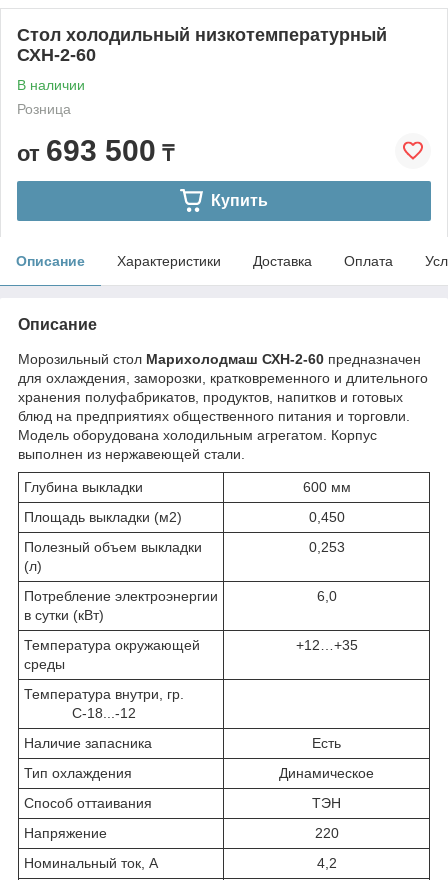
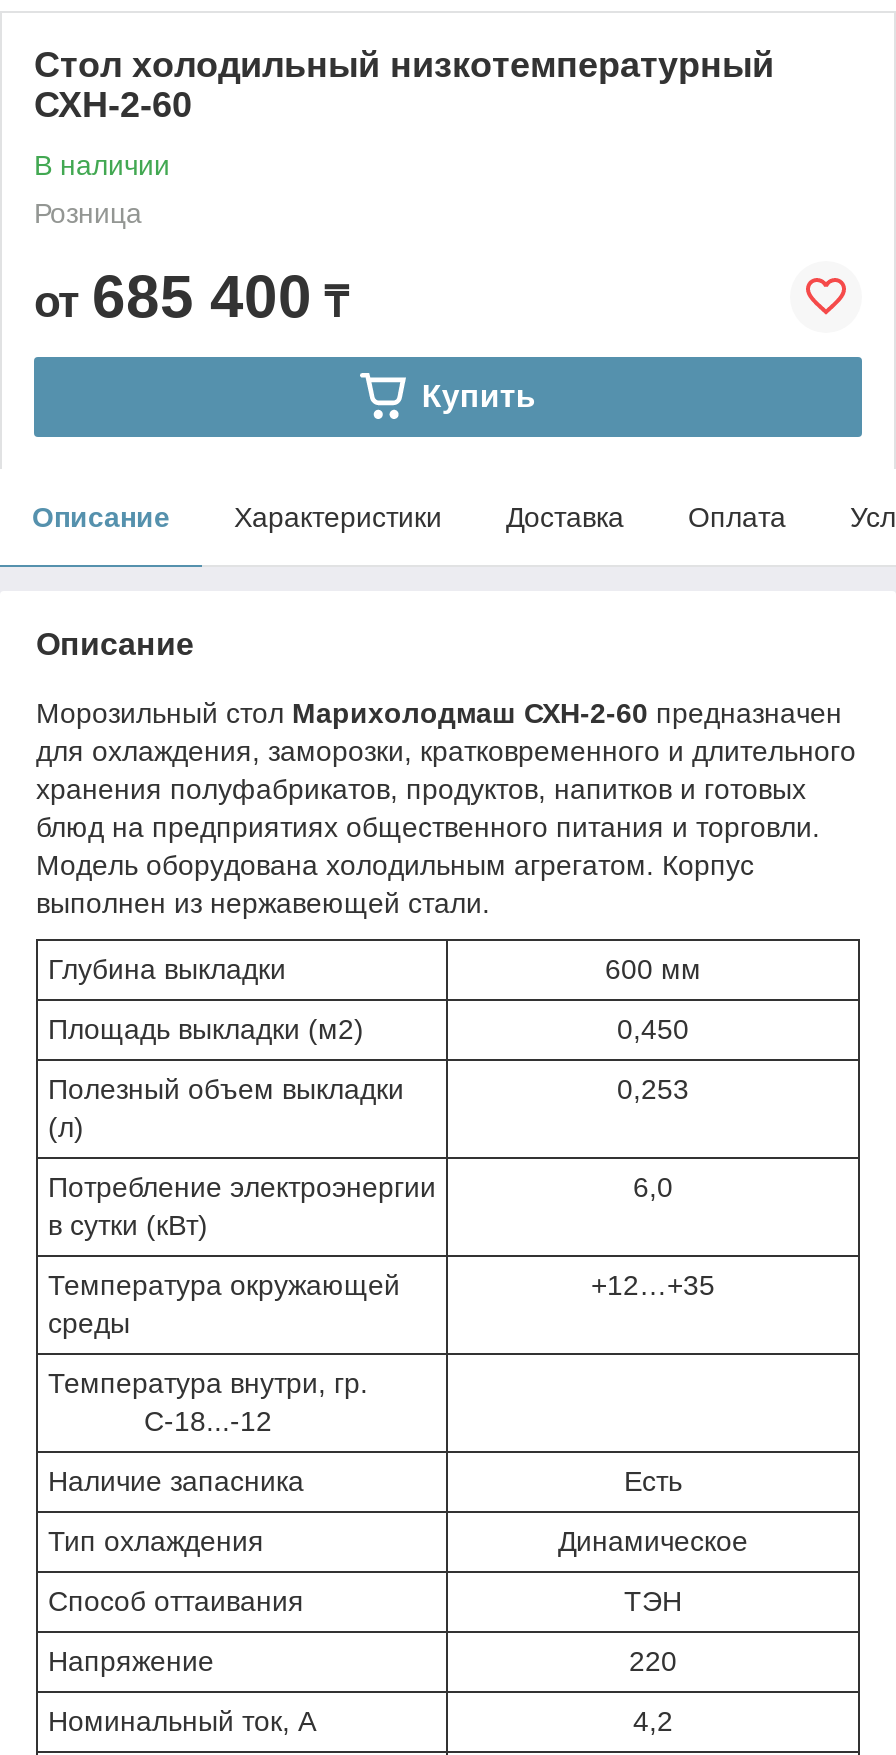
- от 693 500 ₸
+ от 685 400 ₸
